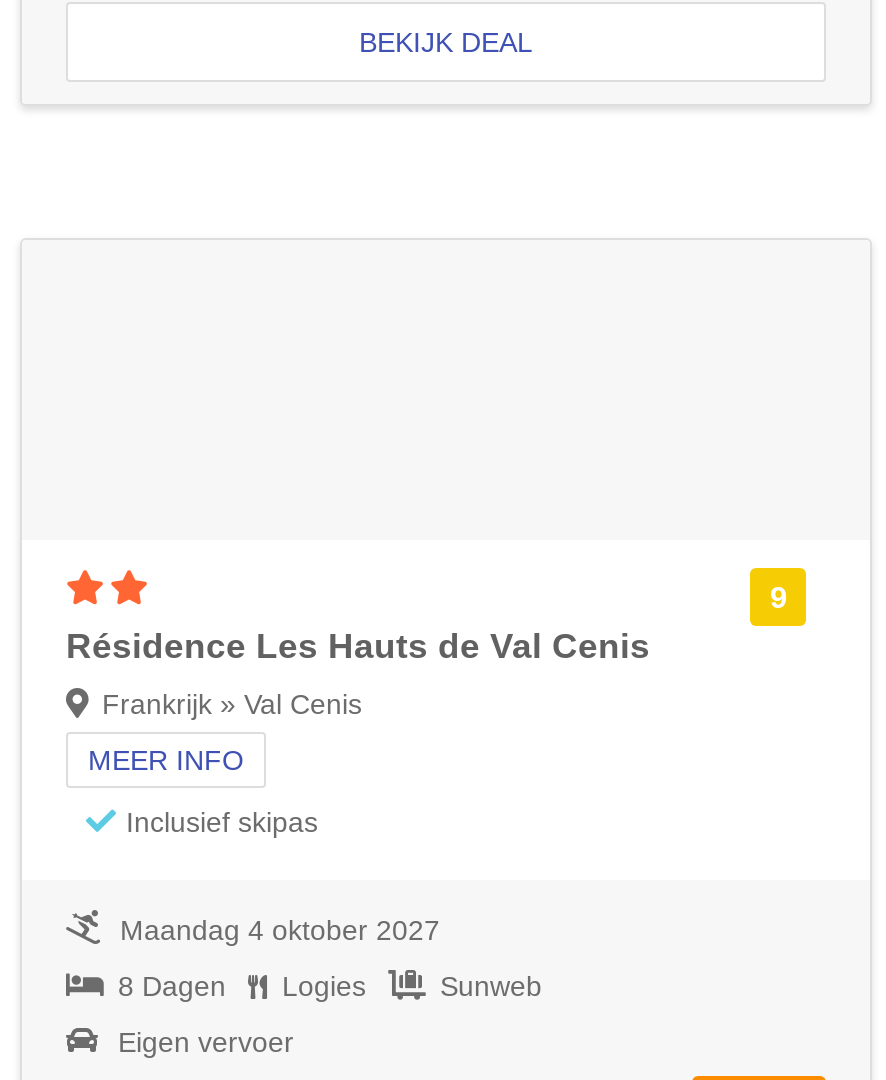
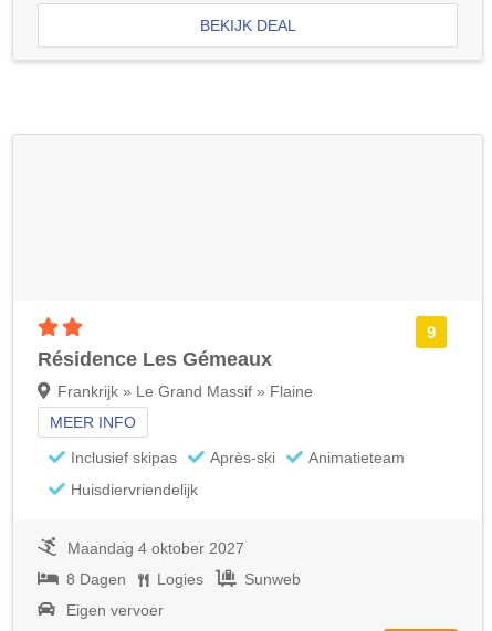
- Résidence Les Hauts de Val Cenis
+ Résidence Les Gémeaux

- Frankrijk » Val Cenis
+ Frankrijk » Le Grand Massif » Flaine

+ Après-ski
+ Animatieteam
+ Huisdiervriendelijk
